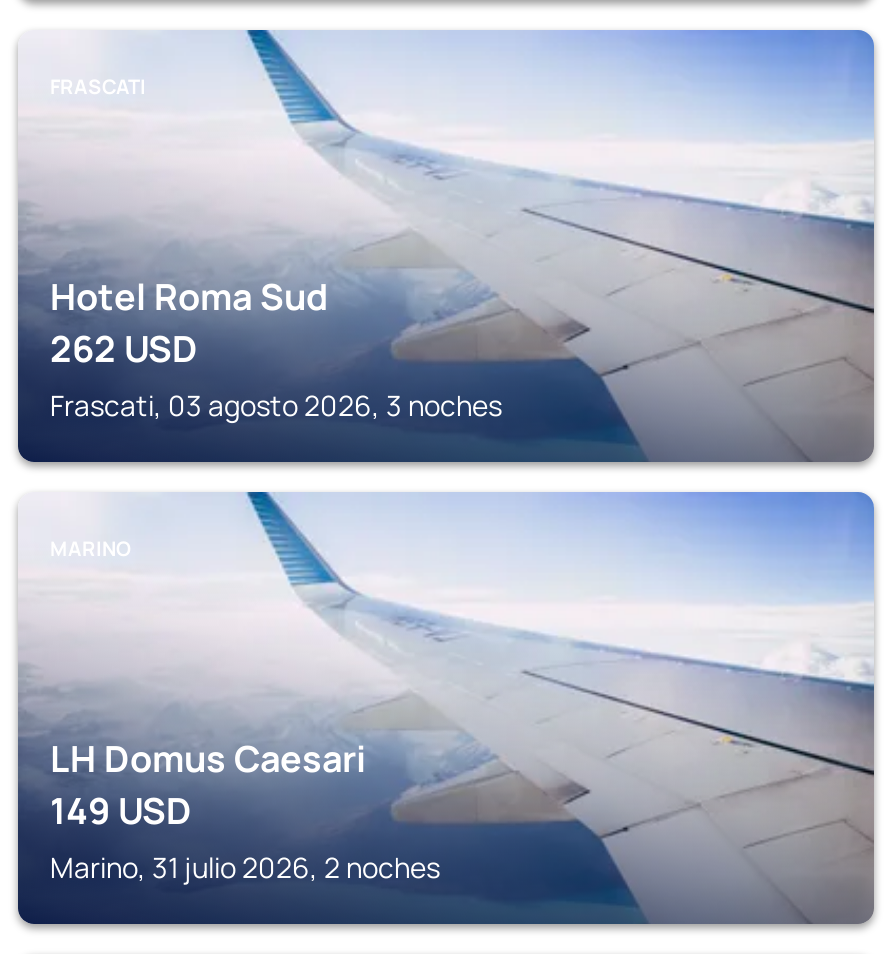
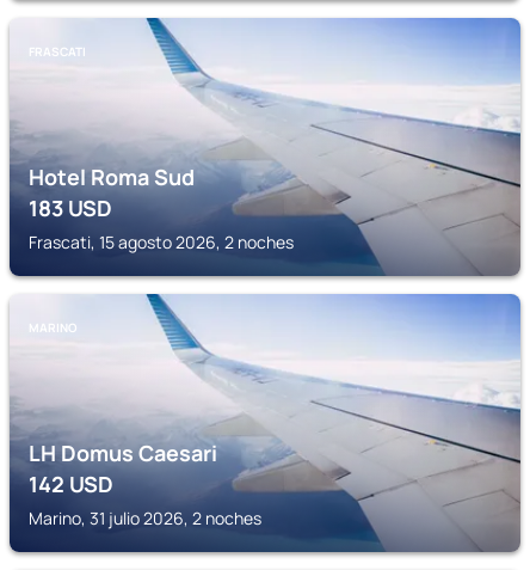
- 262 USD
+ 183 USD

- Frascati, 03 agosto 2026, 3 noches
+ Frascati, 15 agosto 2026, 2 noches

- 149 USD
+ 142 USD
